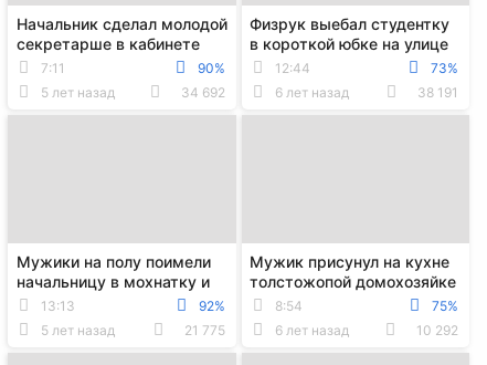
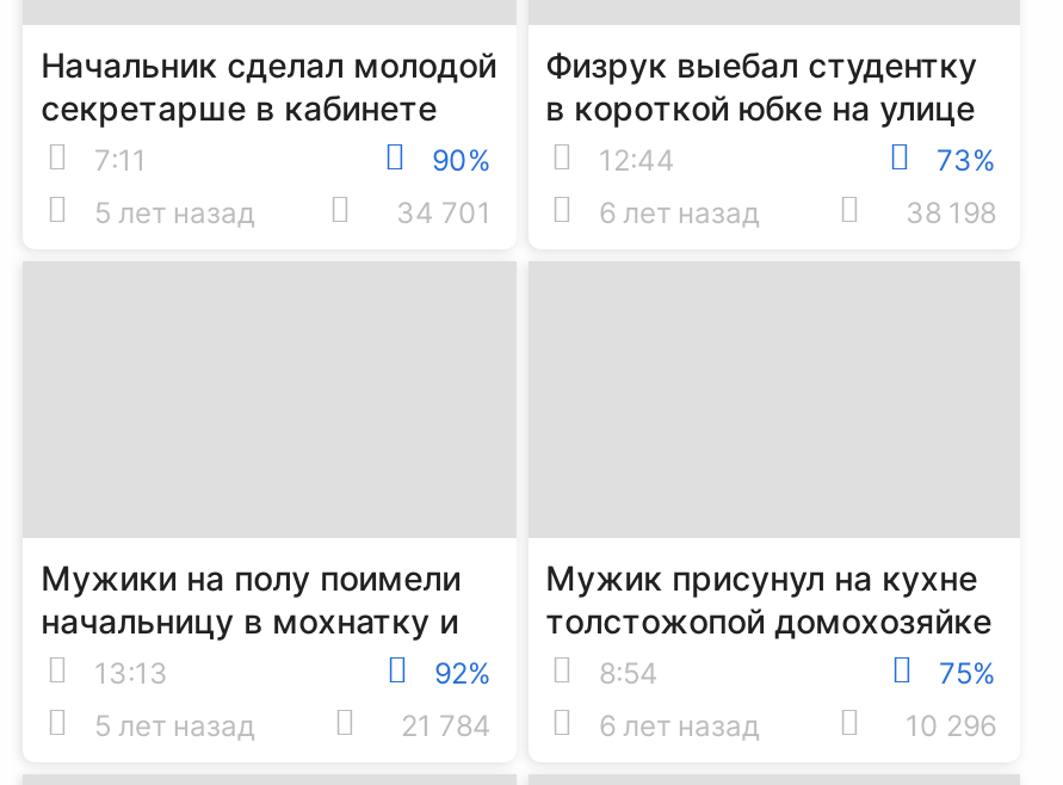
- 34 692
+ 34 701

- 38 191
+ 38 198

- 21 775
+ 21 784

- 10 292
+ 10 296
